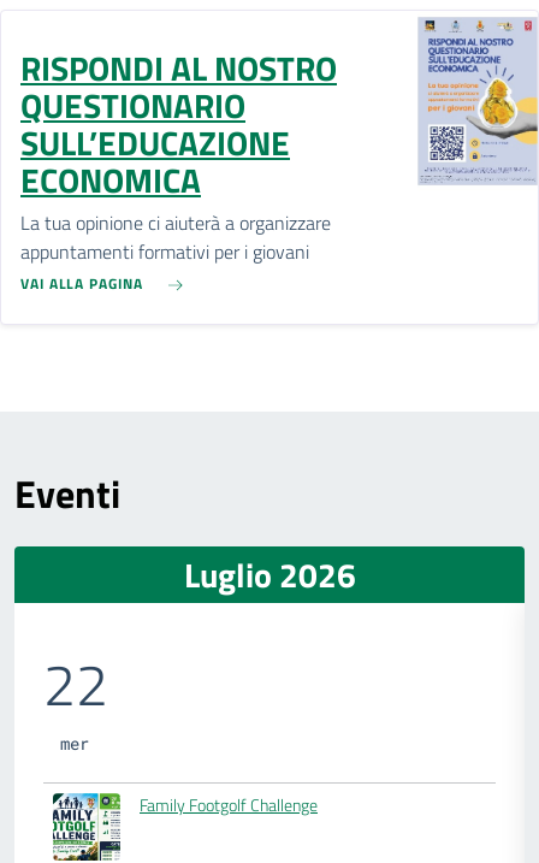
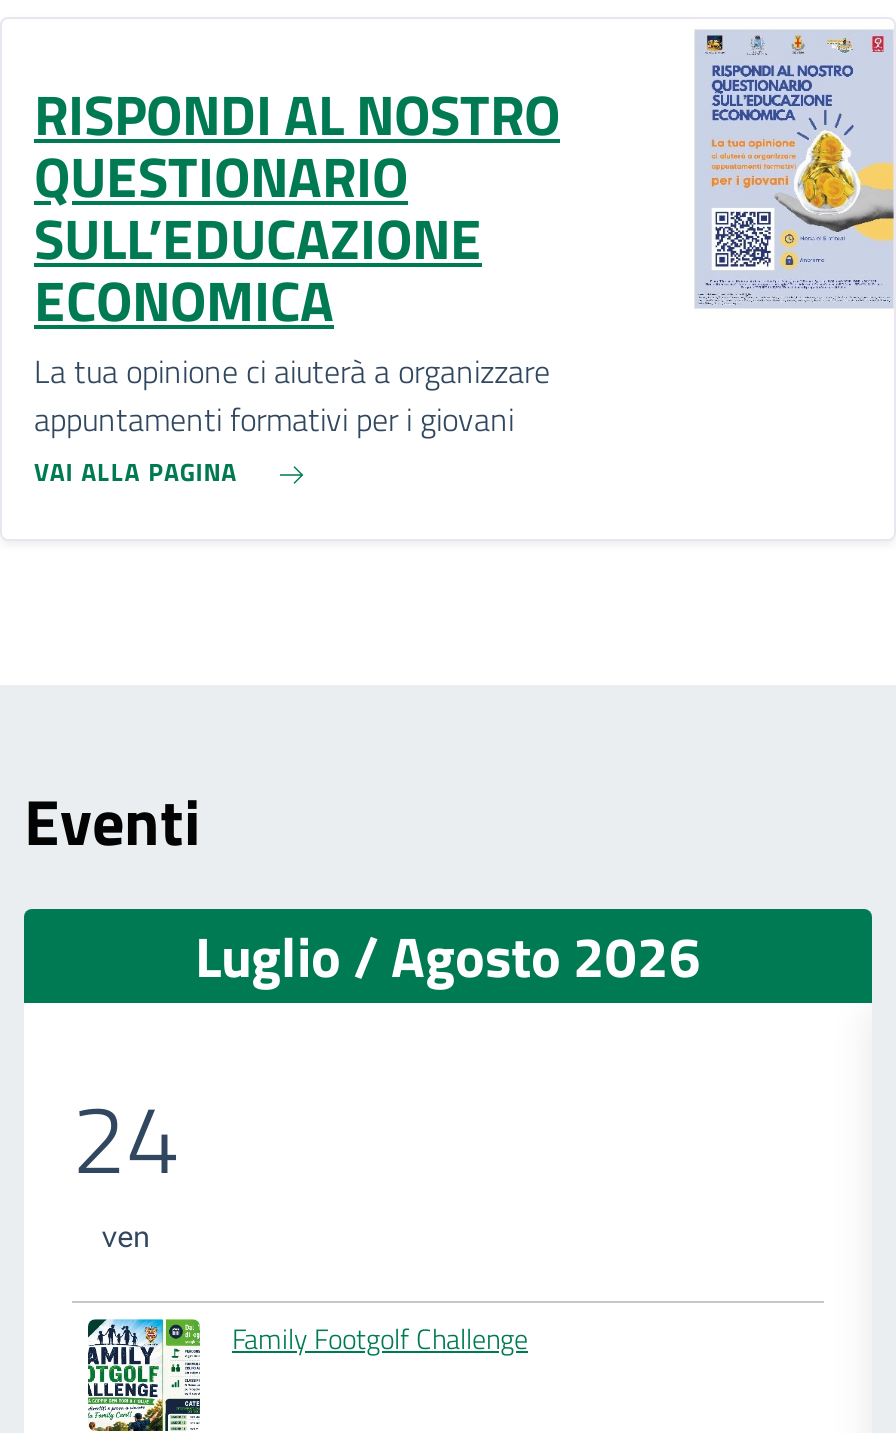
- Luglio 2026
+ Luglio / Agosto 2026

- 22
- mer
+ 24
+ ven
